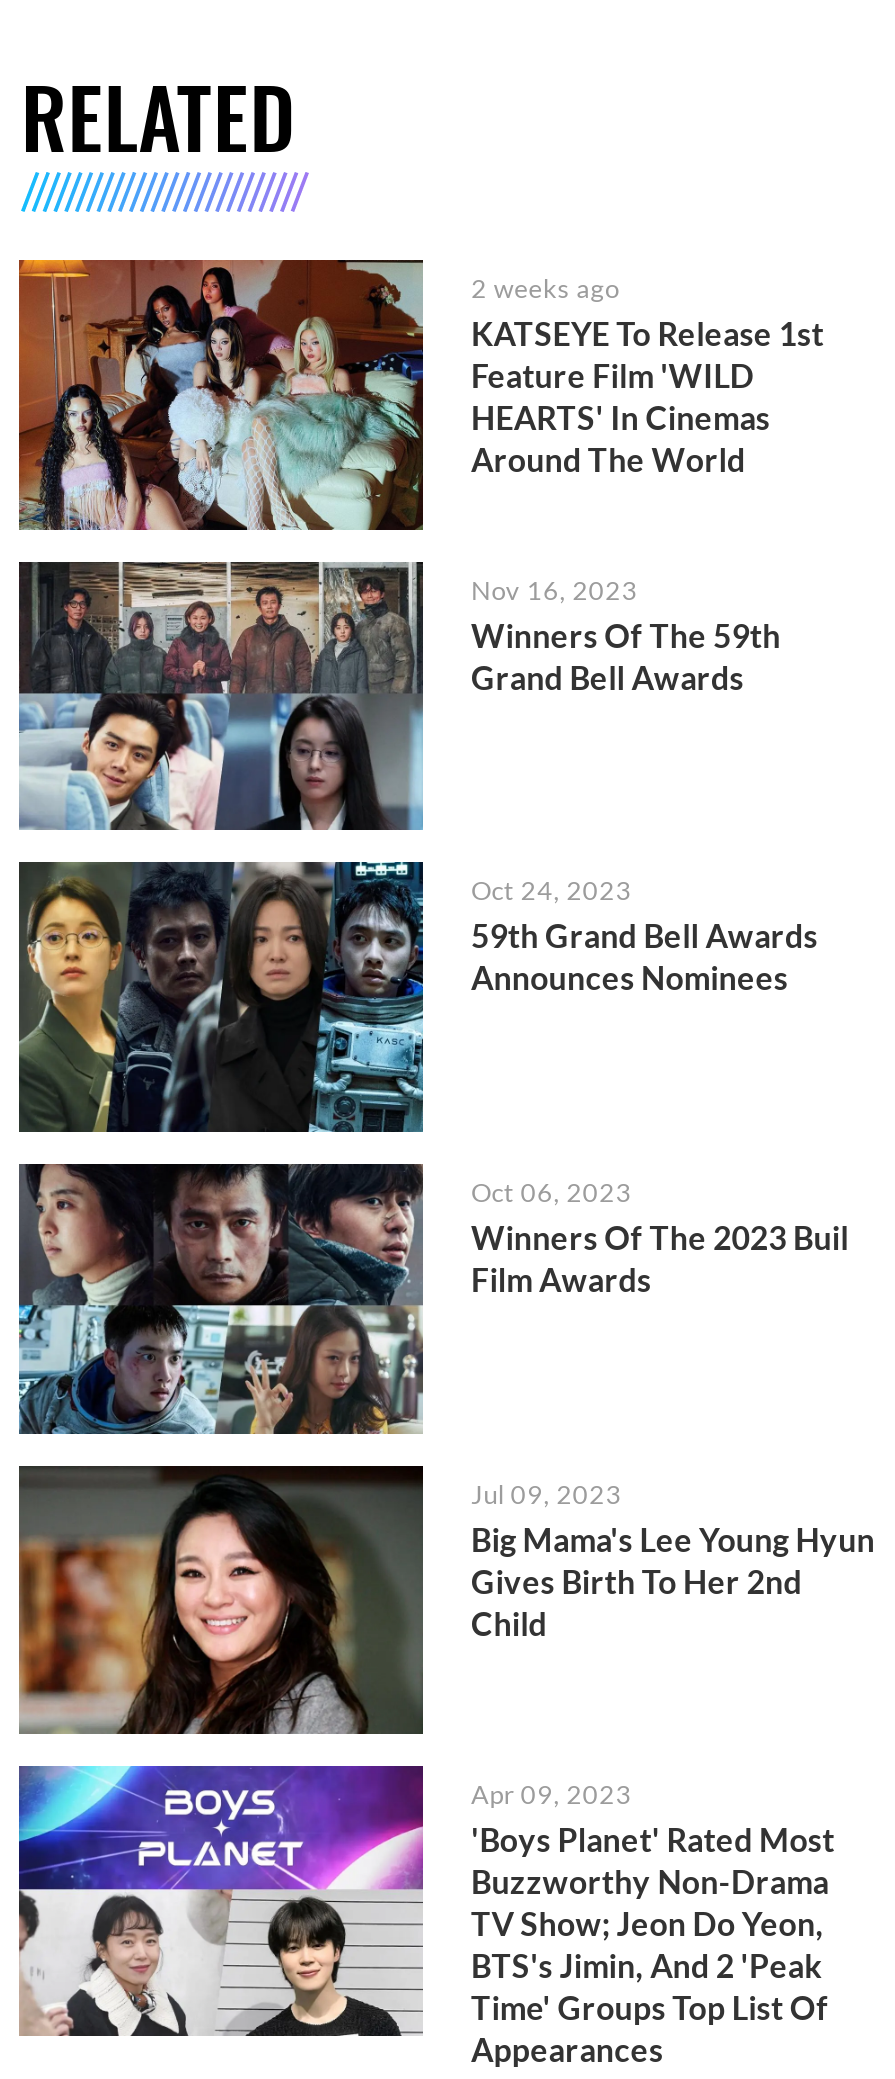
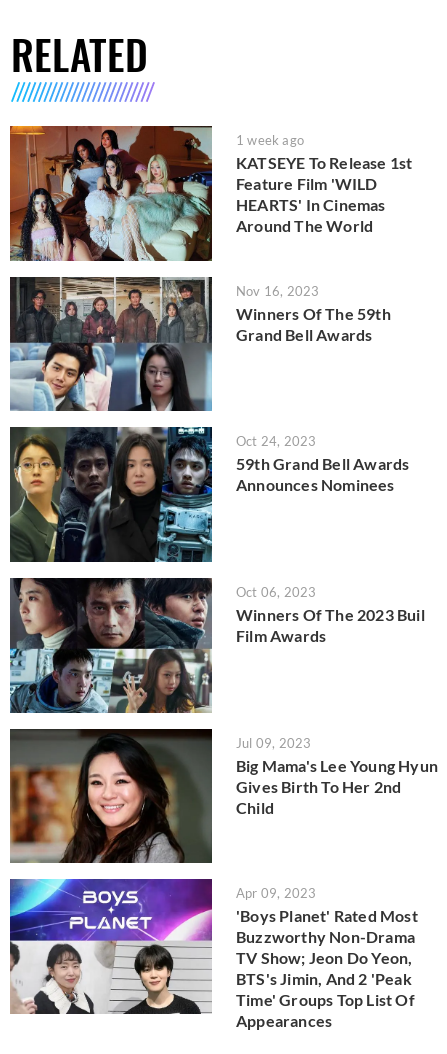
- 2 weeks ago
+ 1 week ago
